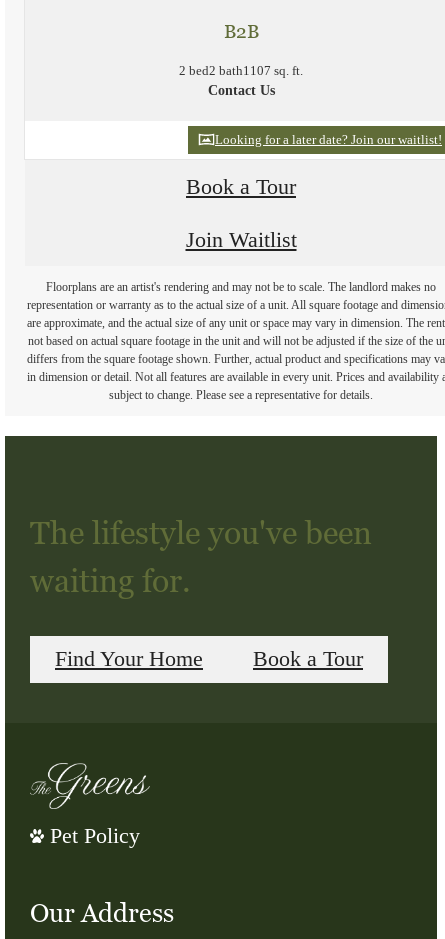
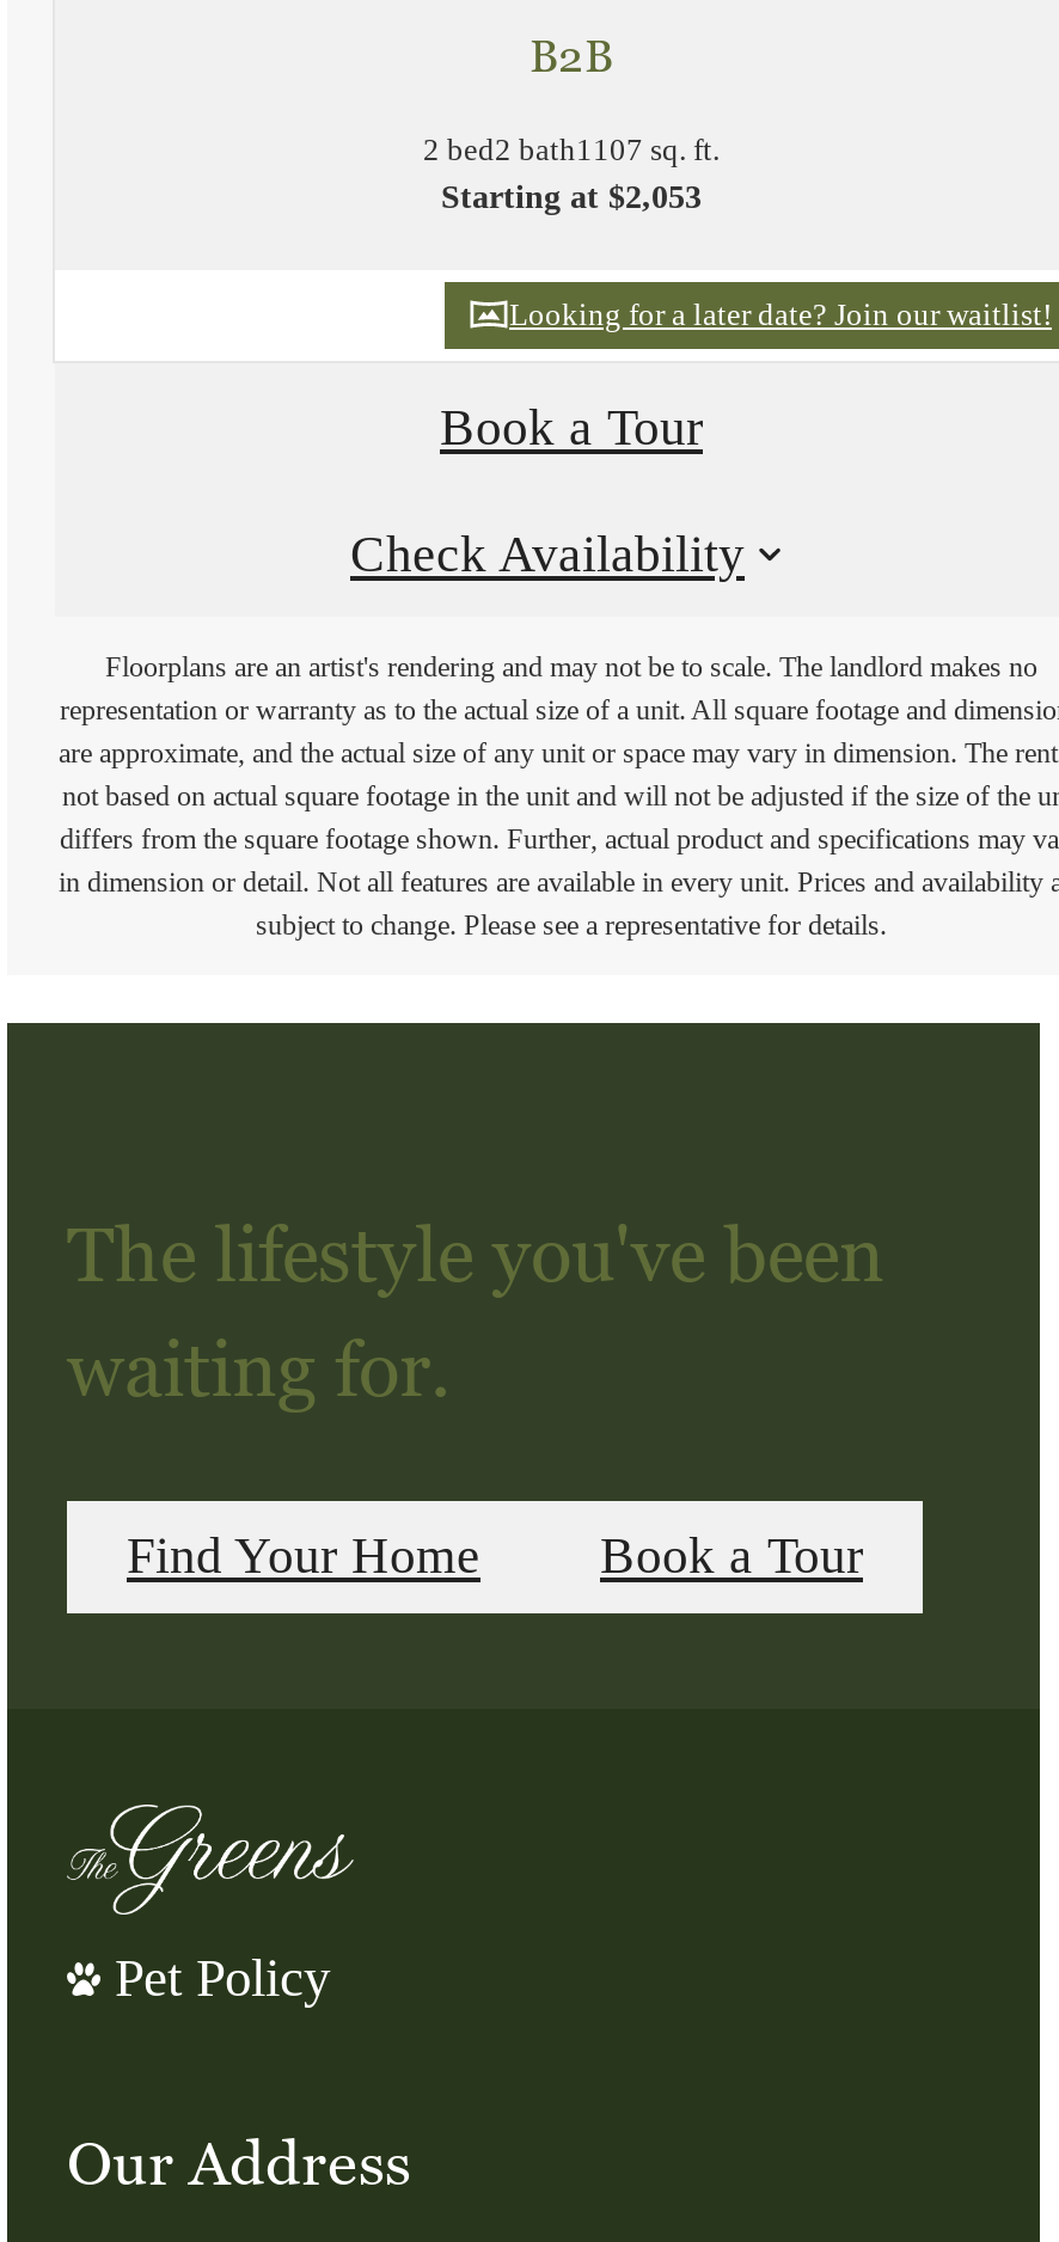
- Contact Us
+ Starting at $2,053

- Join Waitlist
+ Check Availability
